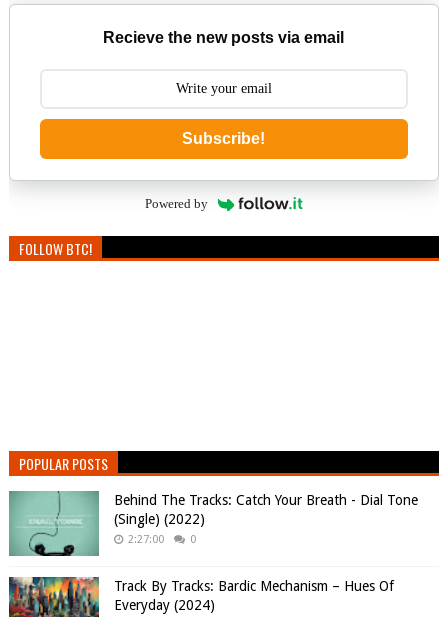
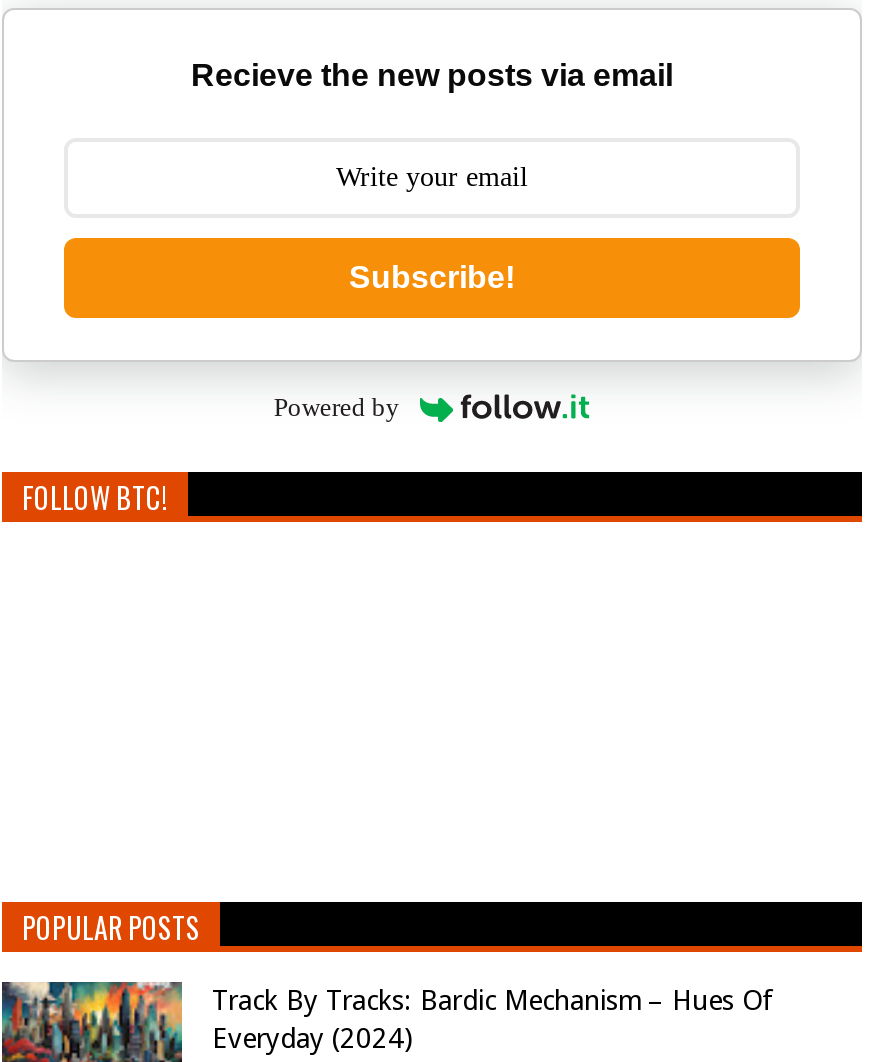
- [image]
- Behind The Tracks: Catch Your Breath - Dial Tone
- (Single) (2022)
- 2:27:00
- 0
